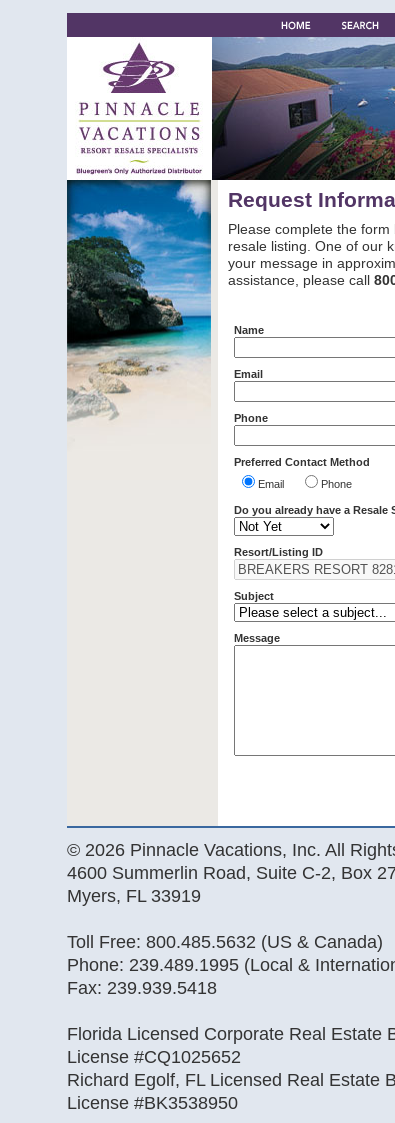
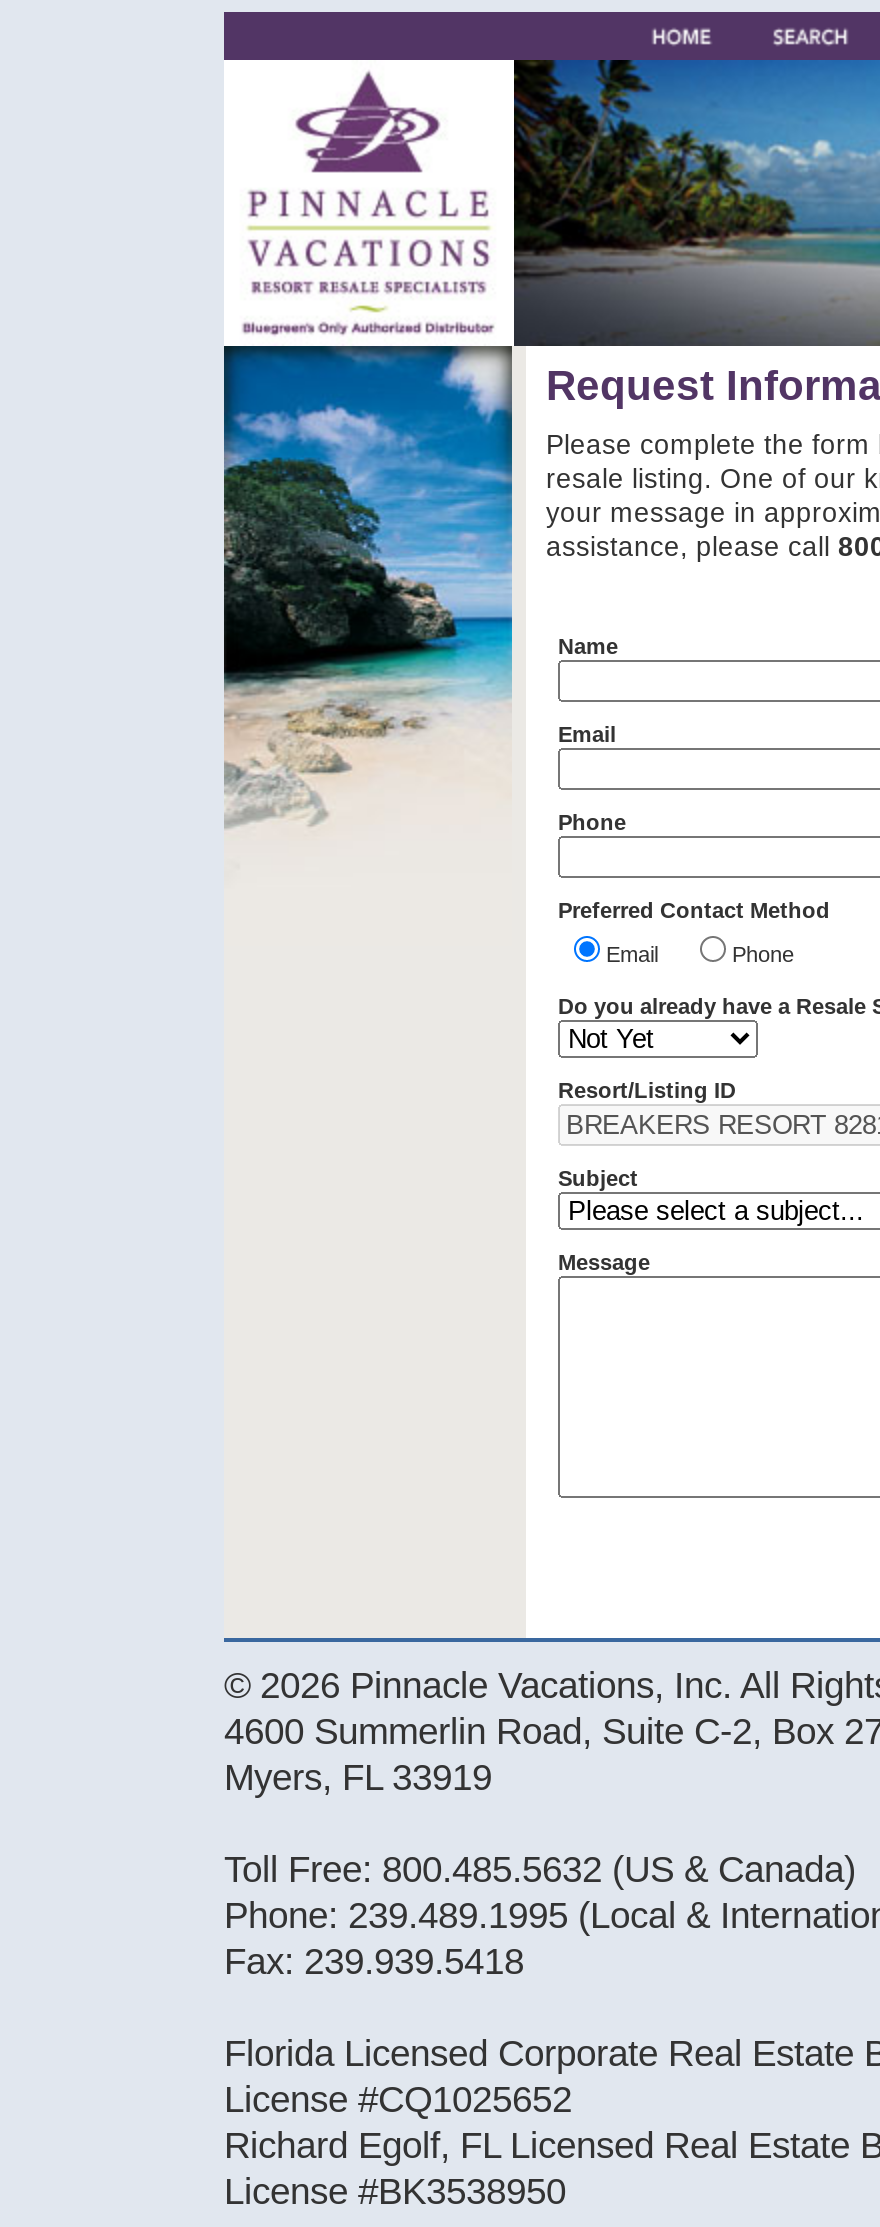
- [image]
+ [image]
